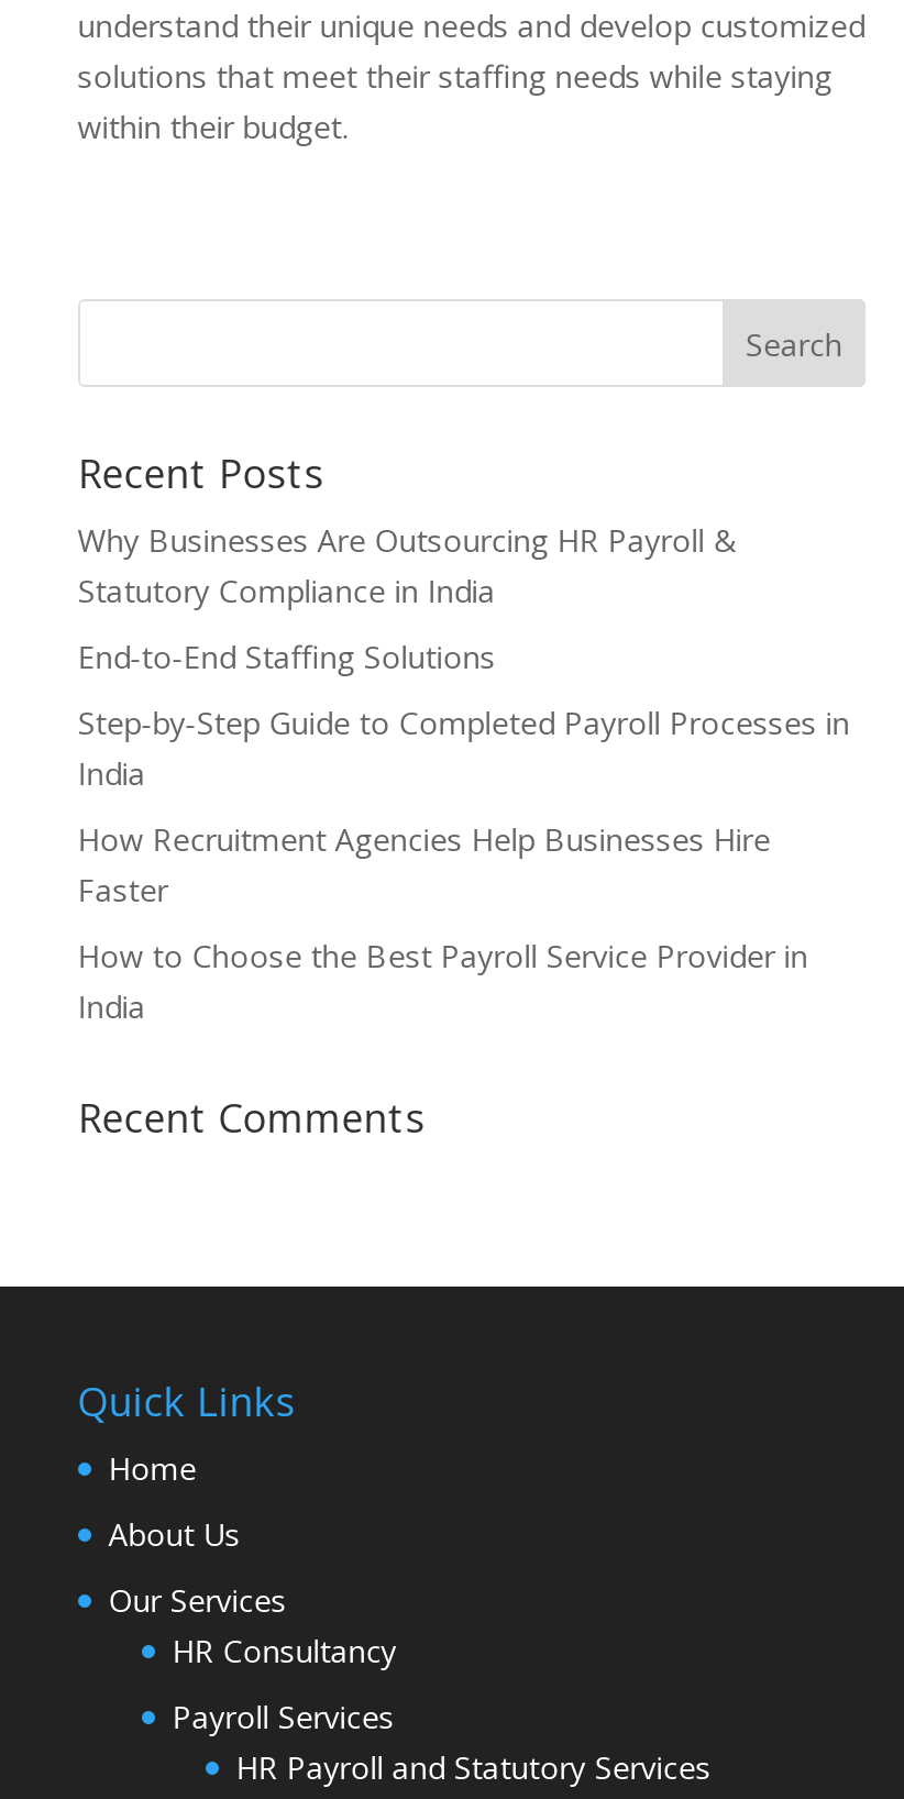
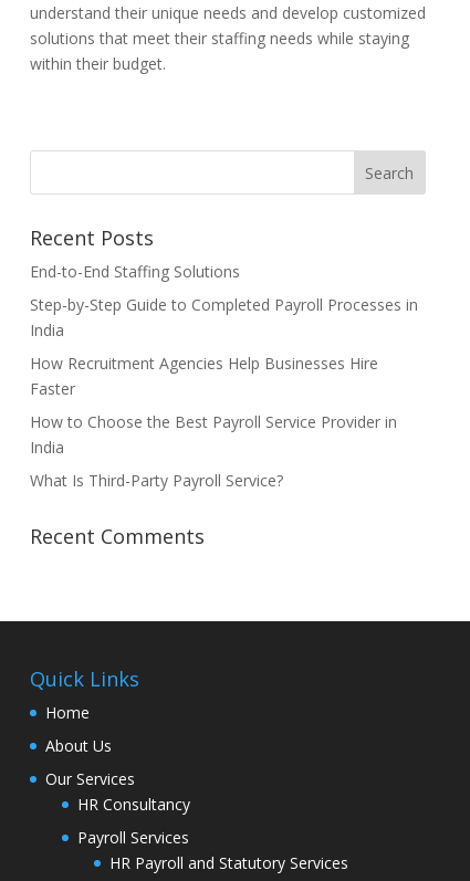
- Why Businesses Are Outsourcing HR Payroll &
- Statutory Compliance in India

moved up: End-to-End Staffing Solutions | Step-by-Step Guide to Completed Payroll Processes in | India | How Recruitment Agencies Help Businesses Hire | Faster | How to Choose the Best Payroll Service Provider in | India

+ What Is Third-Party Payroll Service?
